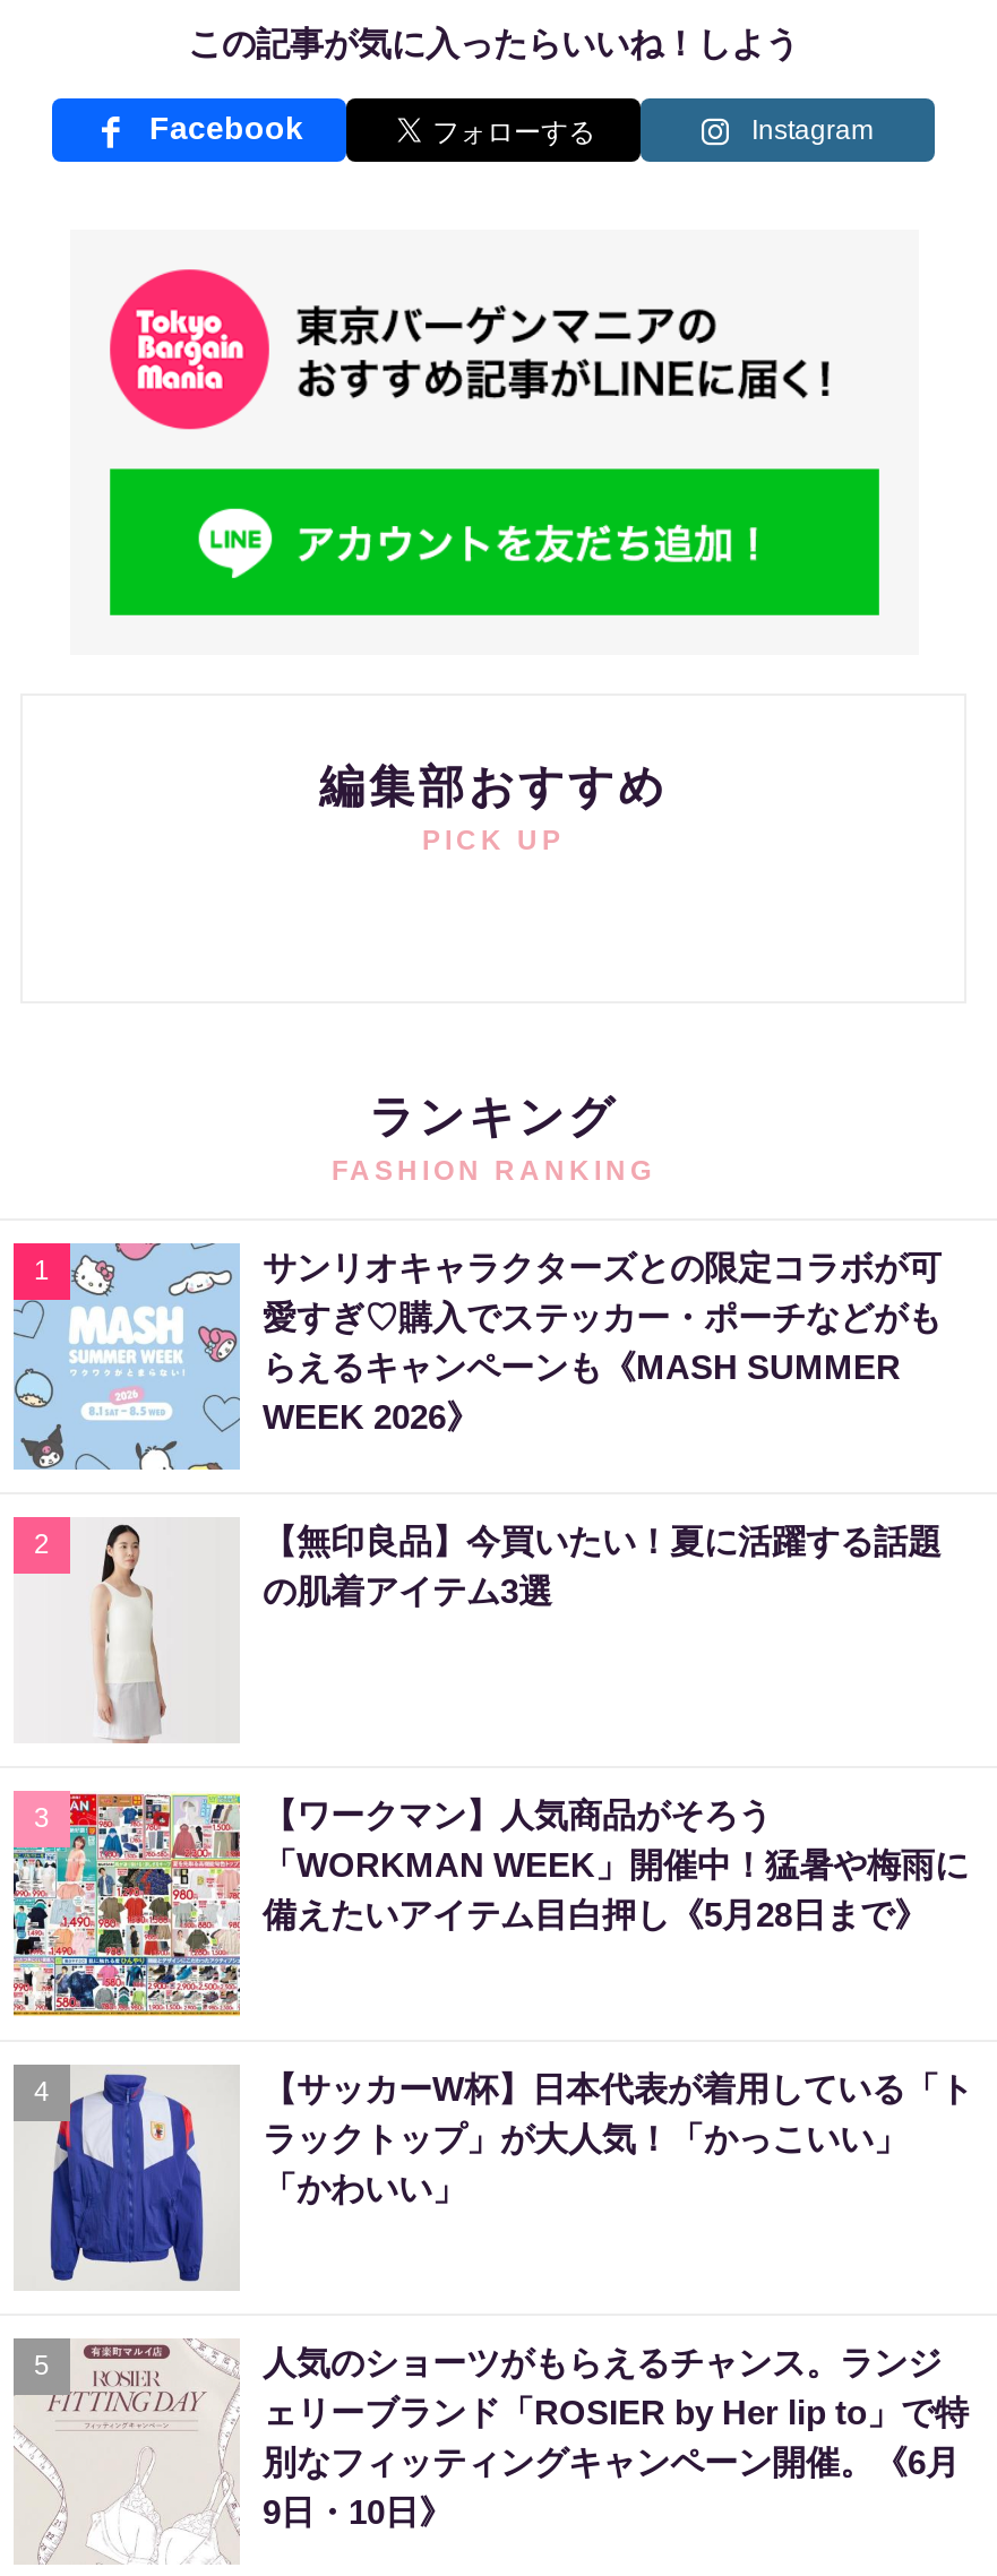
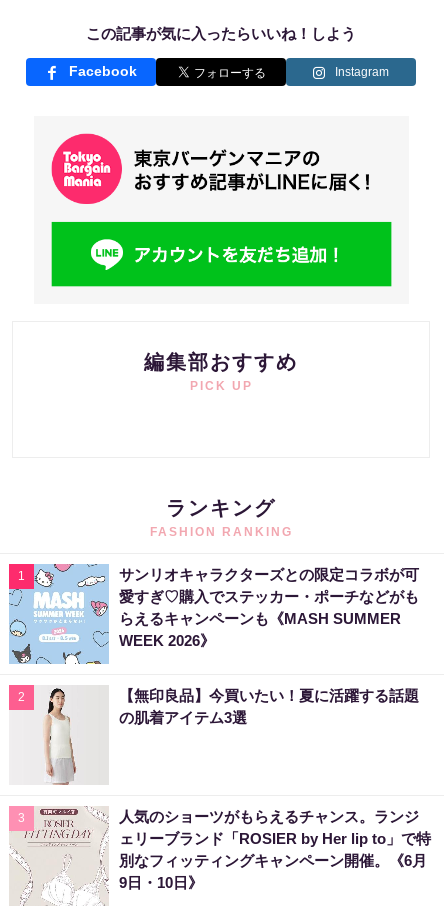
- [image]
- 【ワークマン】人気商品がそろう
- 「WORKMAN WEEK」開催中！猛暑や梅雨に
- 備えたいアイテム目白押し《5月28日まで》

- [image]
- 4
- 【サッカーW杯】日本代表が着用している「ト
- ラックトップ」が大人気！「かっこいい」
- 「かわいい」

- 5
